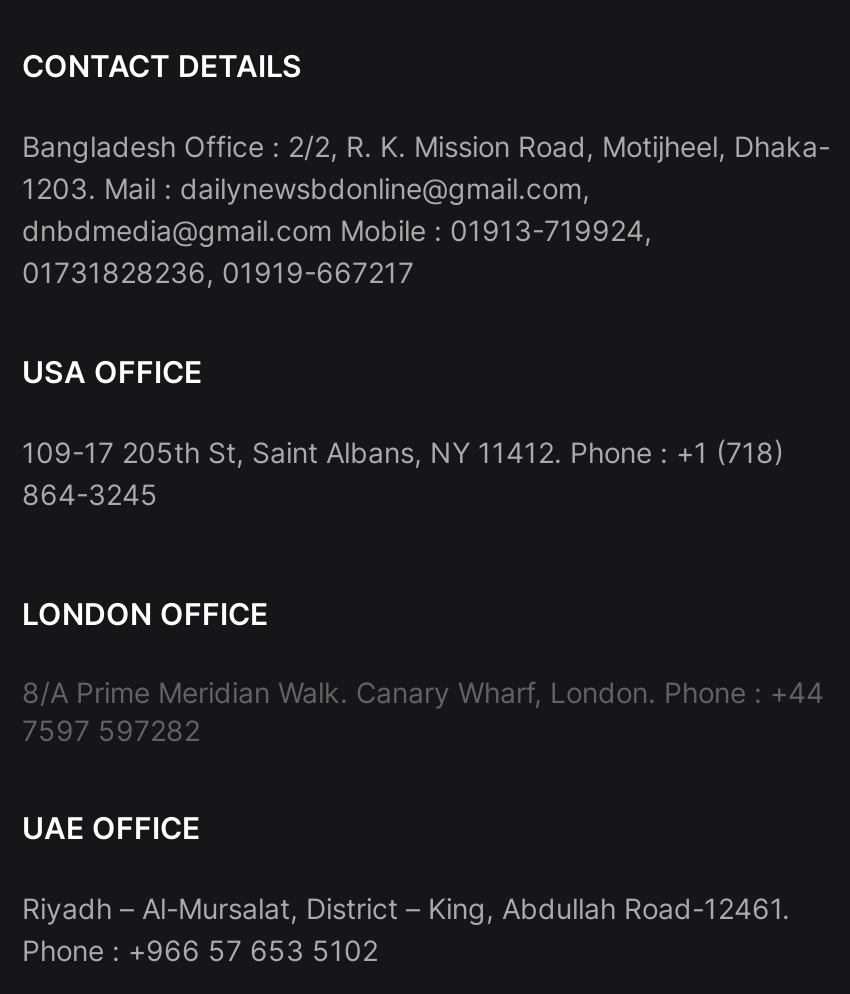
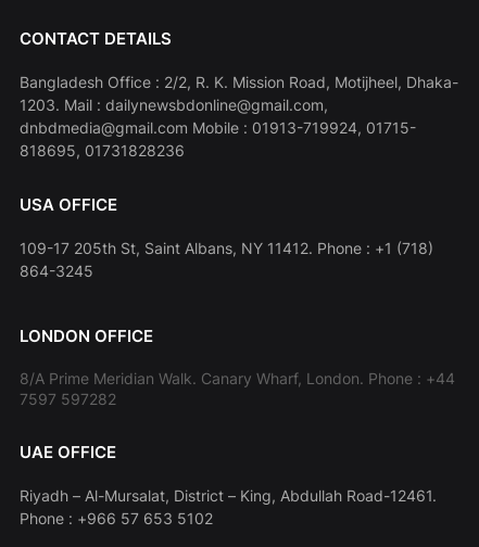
- dnbdmedia@gmail.com Mobile : 01913-719924,
- 01731828236, 01919-667217
+ dnbdmedia@gmail.com Mobile : 01913-719924, 01715-
+ 818695, 01731828236
